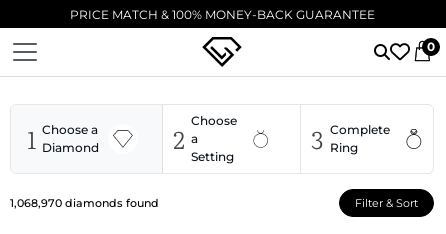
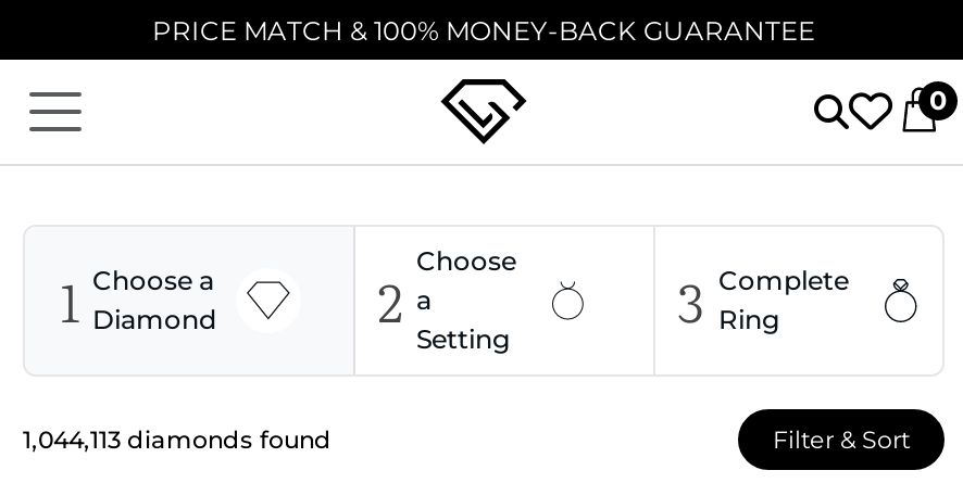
- 1,068,970 diamonds found
+ 1,044,113 diamonds found
